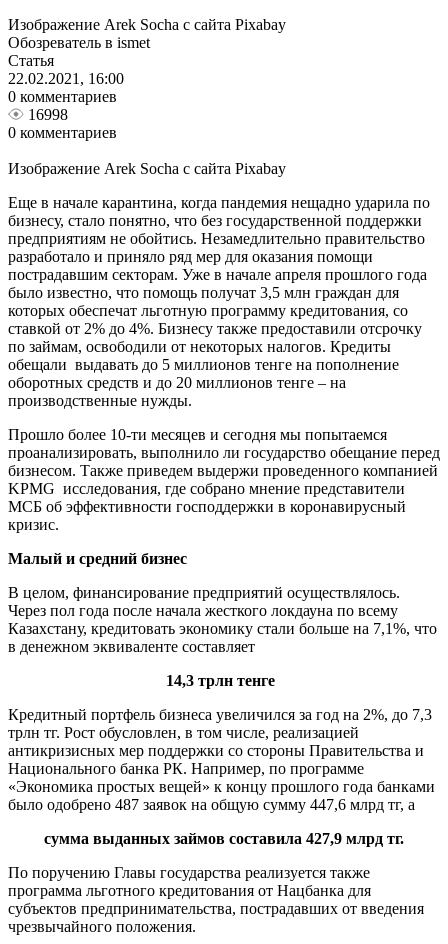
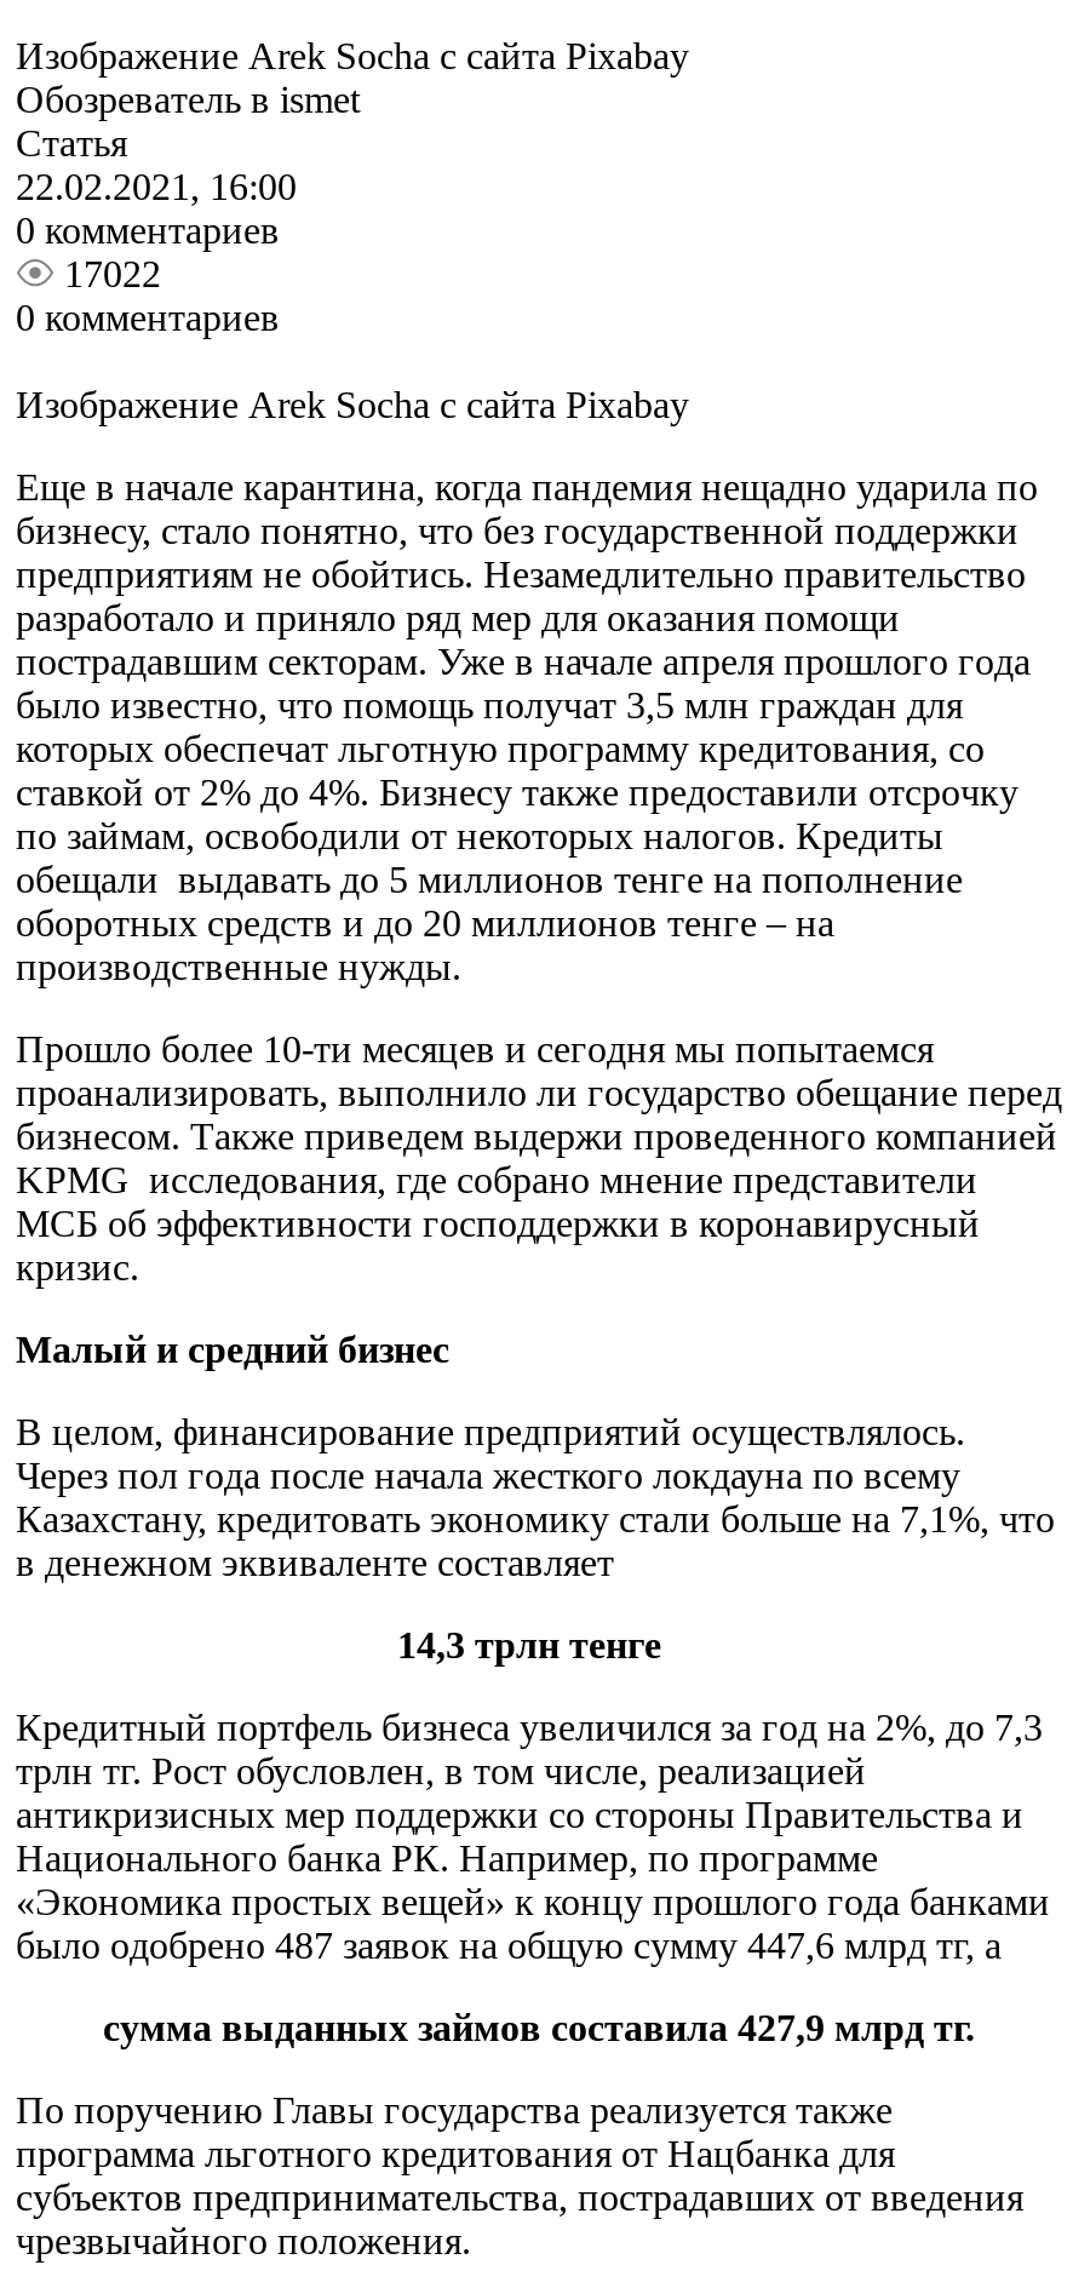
- 16998
+ 17022
